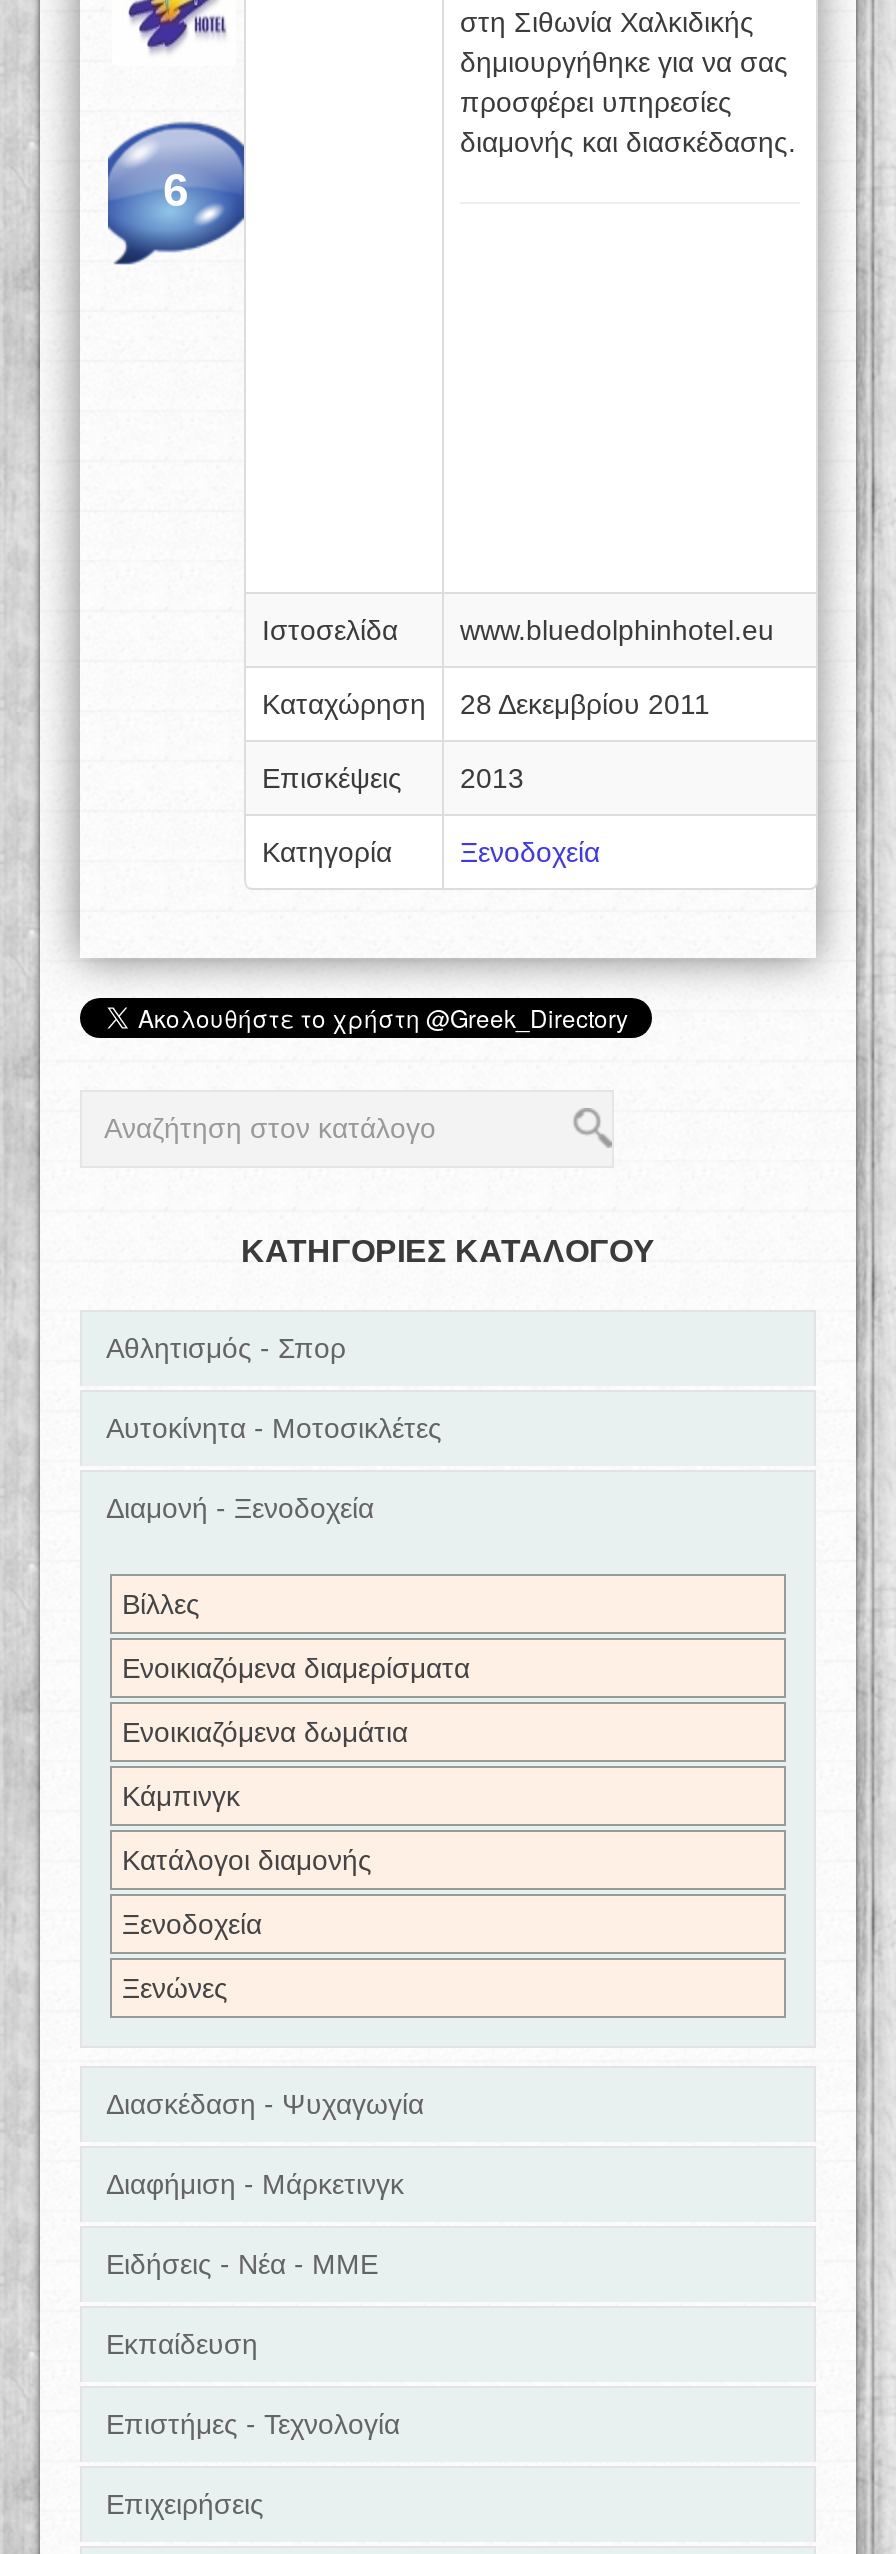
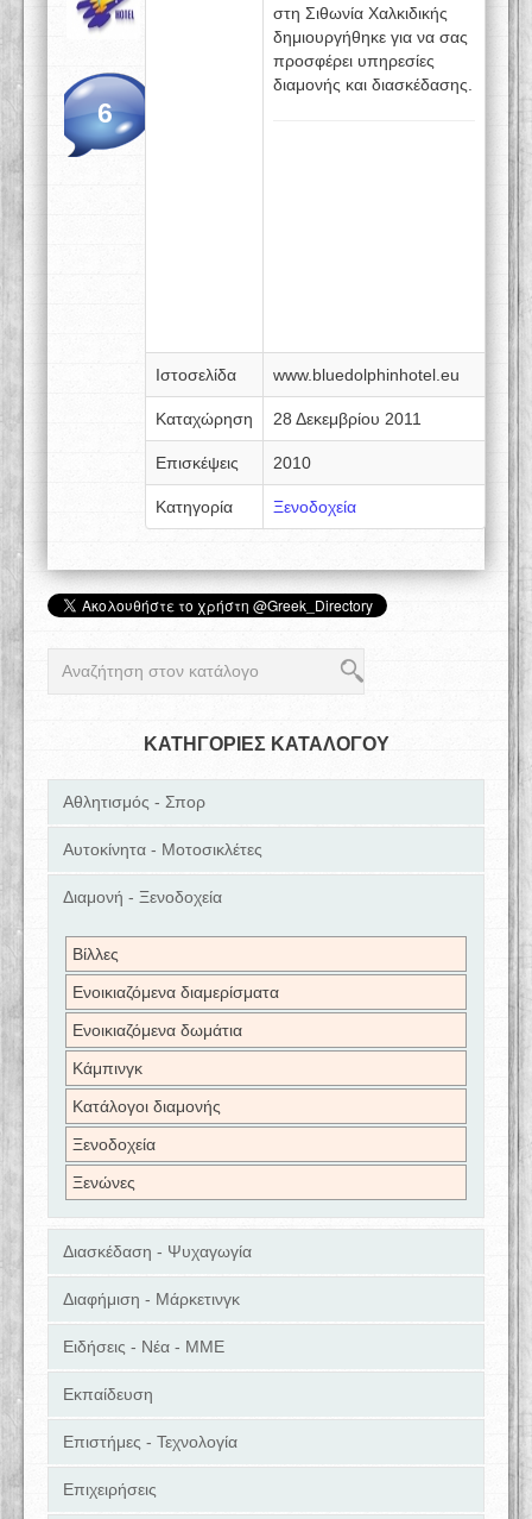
- Επισκέψεις 2013
+ Επισκέψεις 2010
